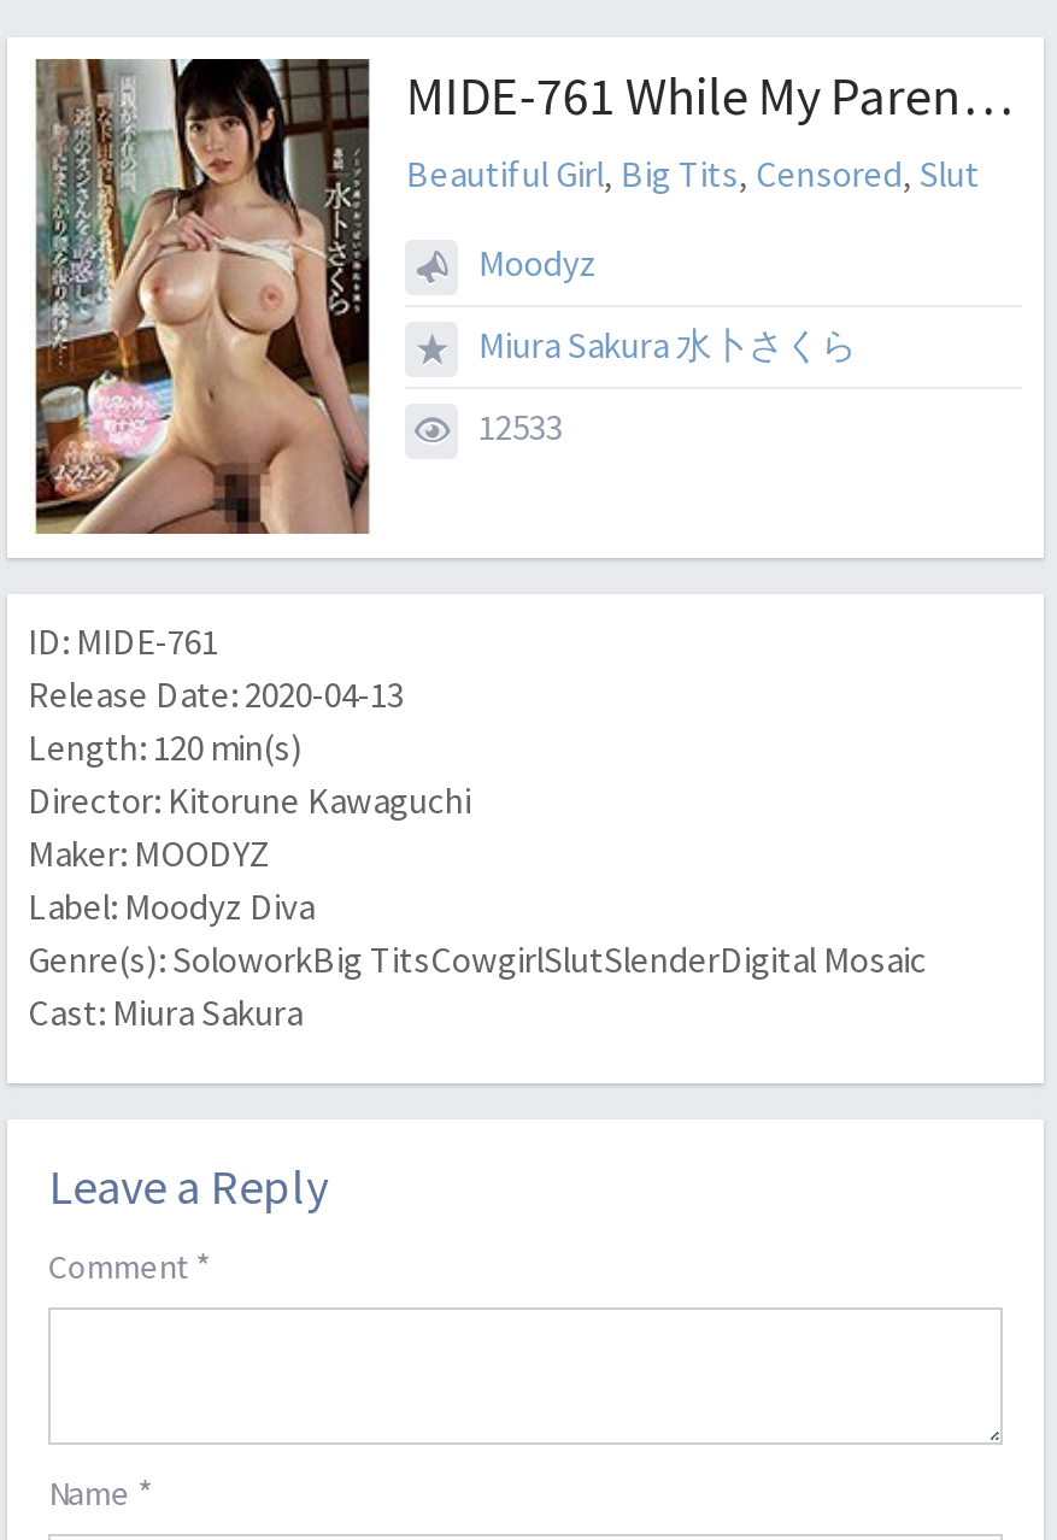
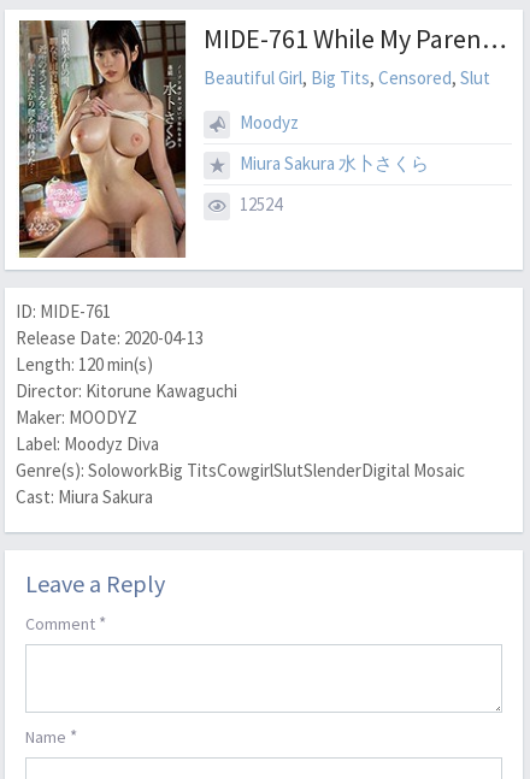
- 12533
+ 12524
